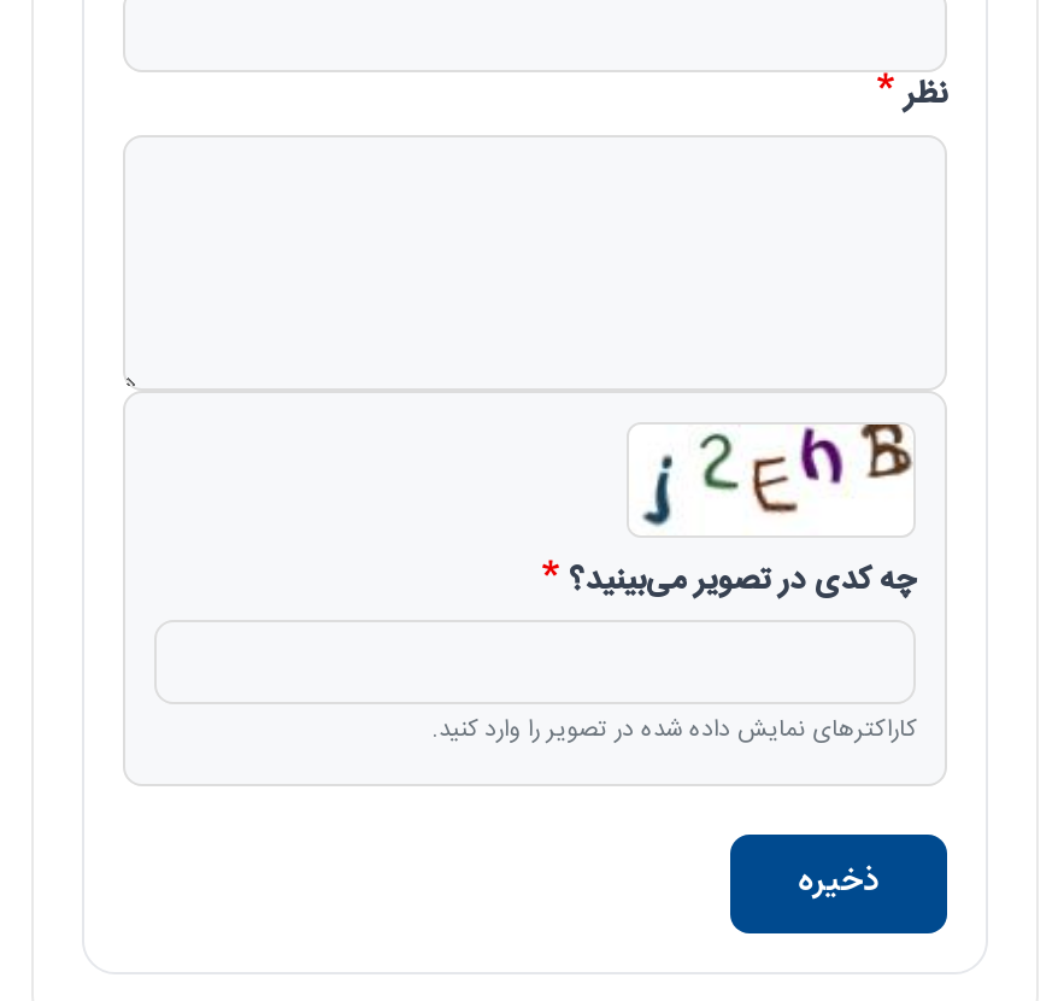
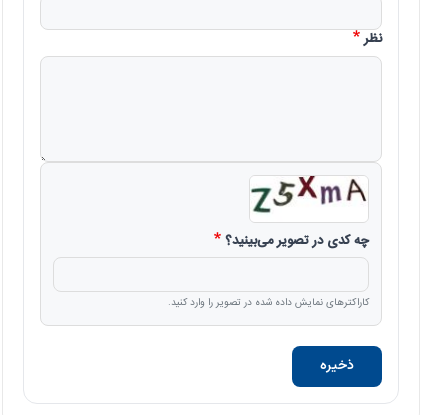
- [image]
+ [image]
